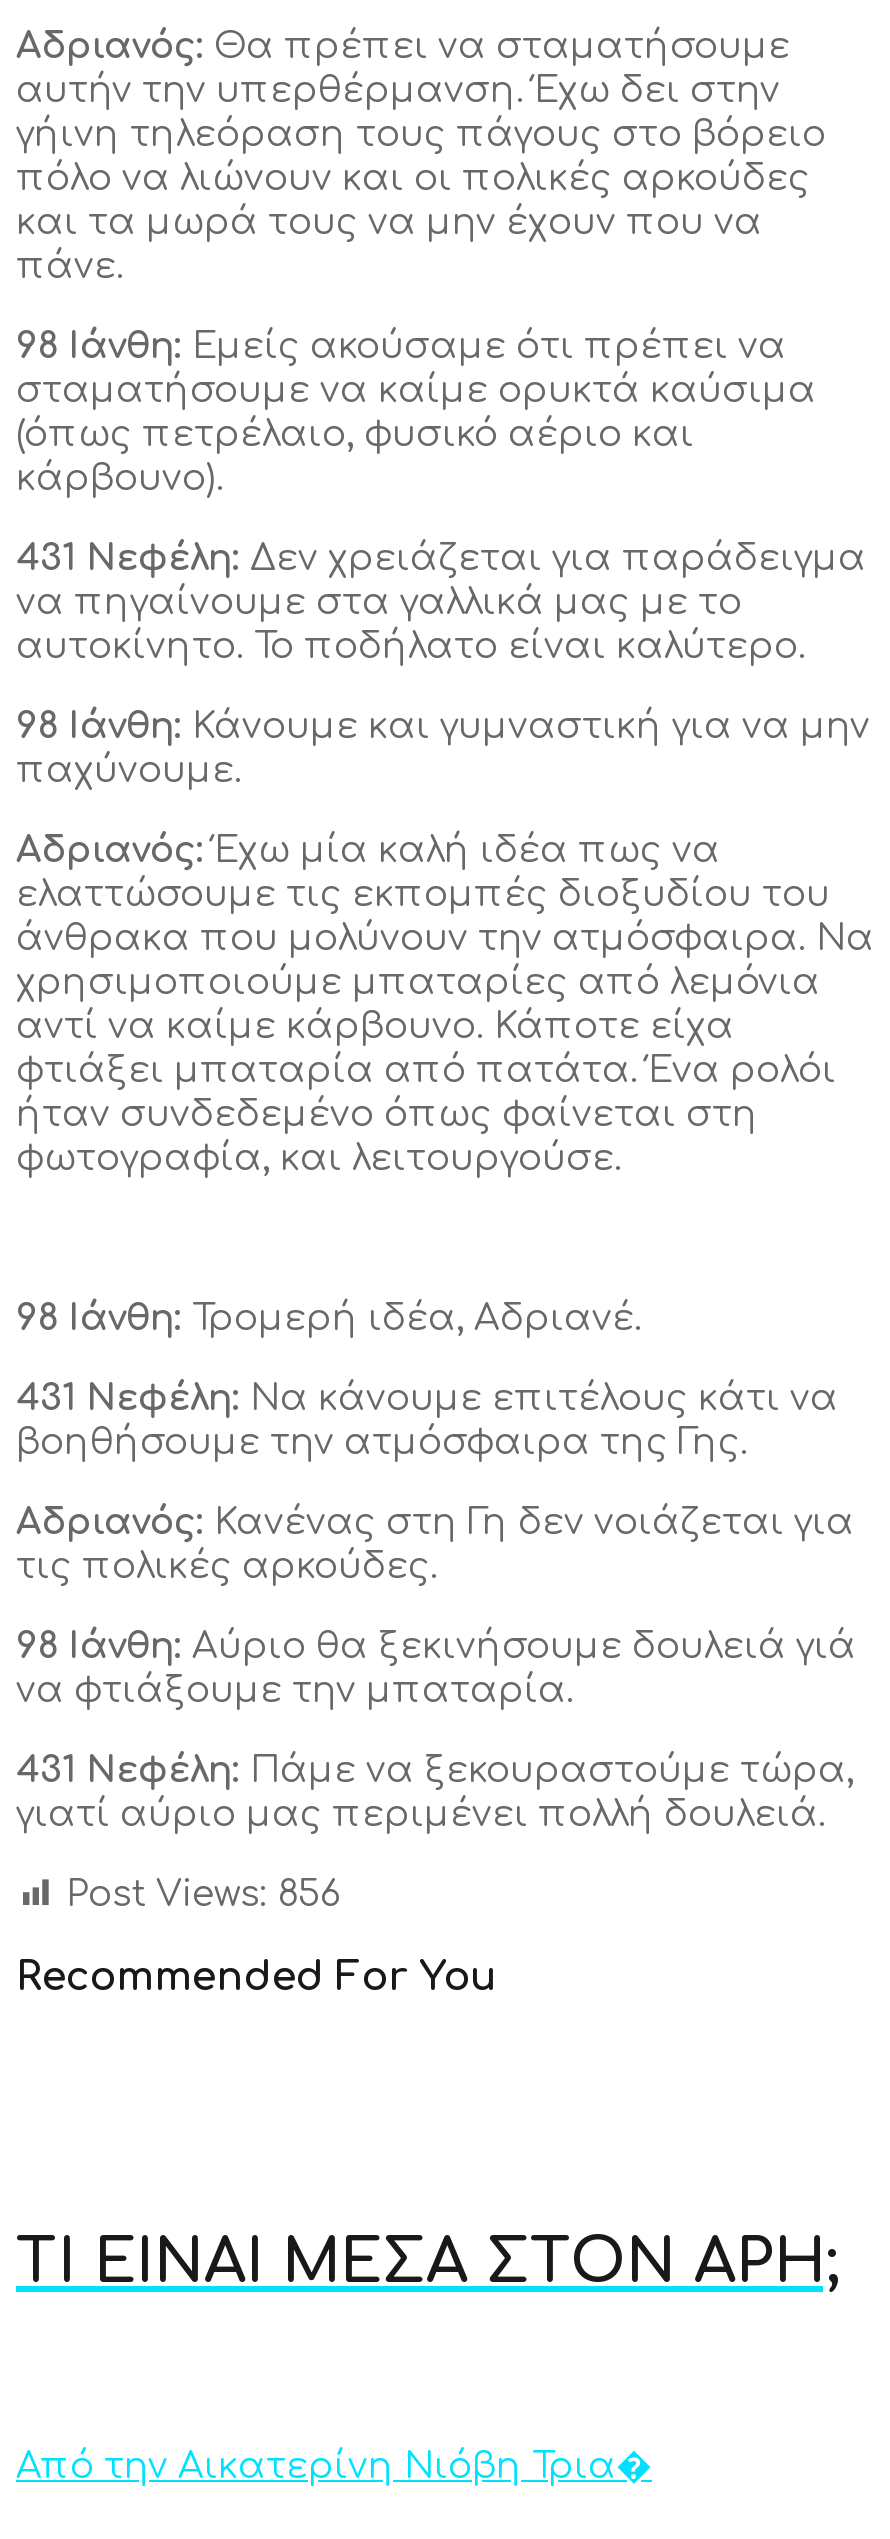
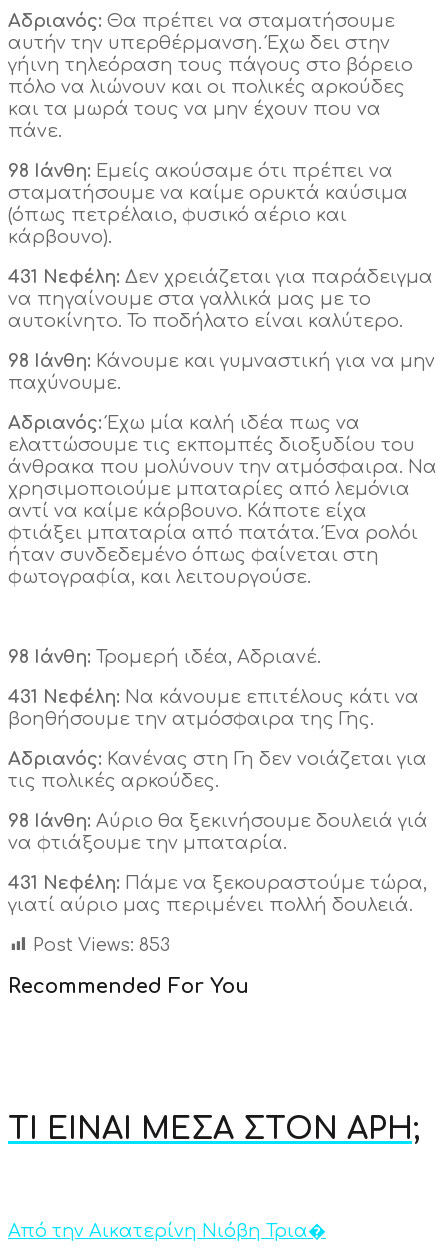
- Post Views: 856
+ Post Views: 853
